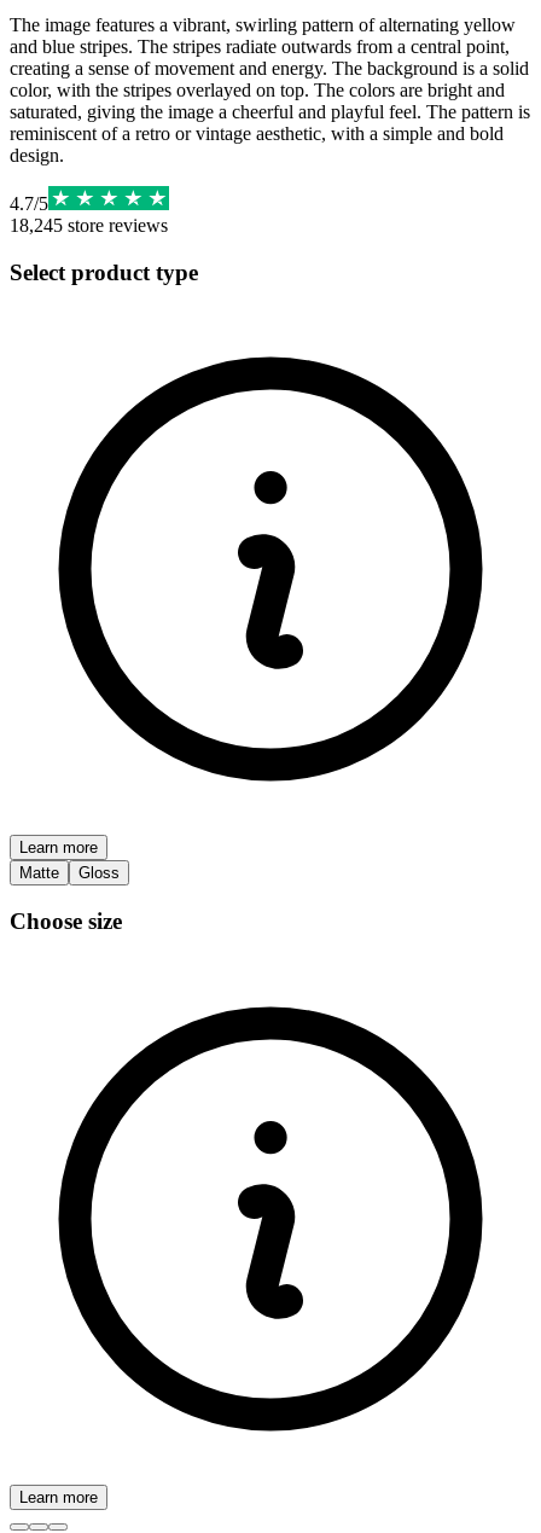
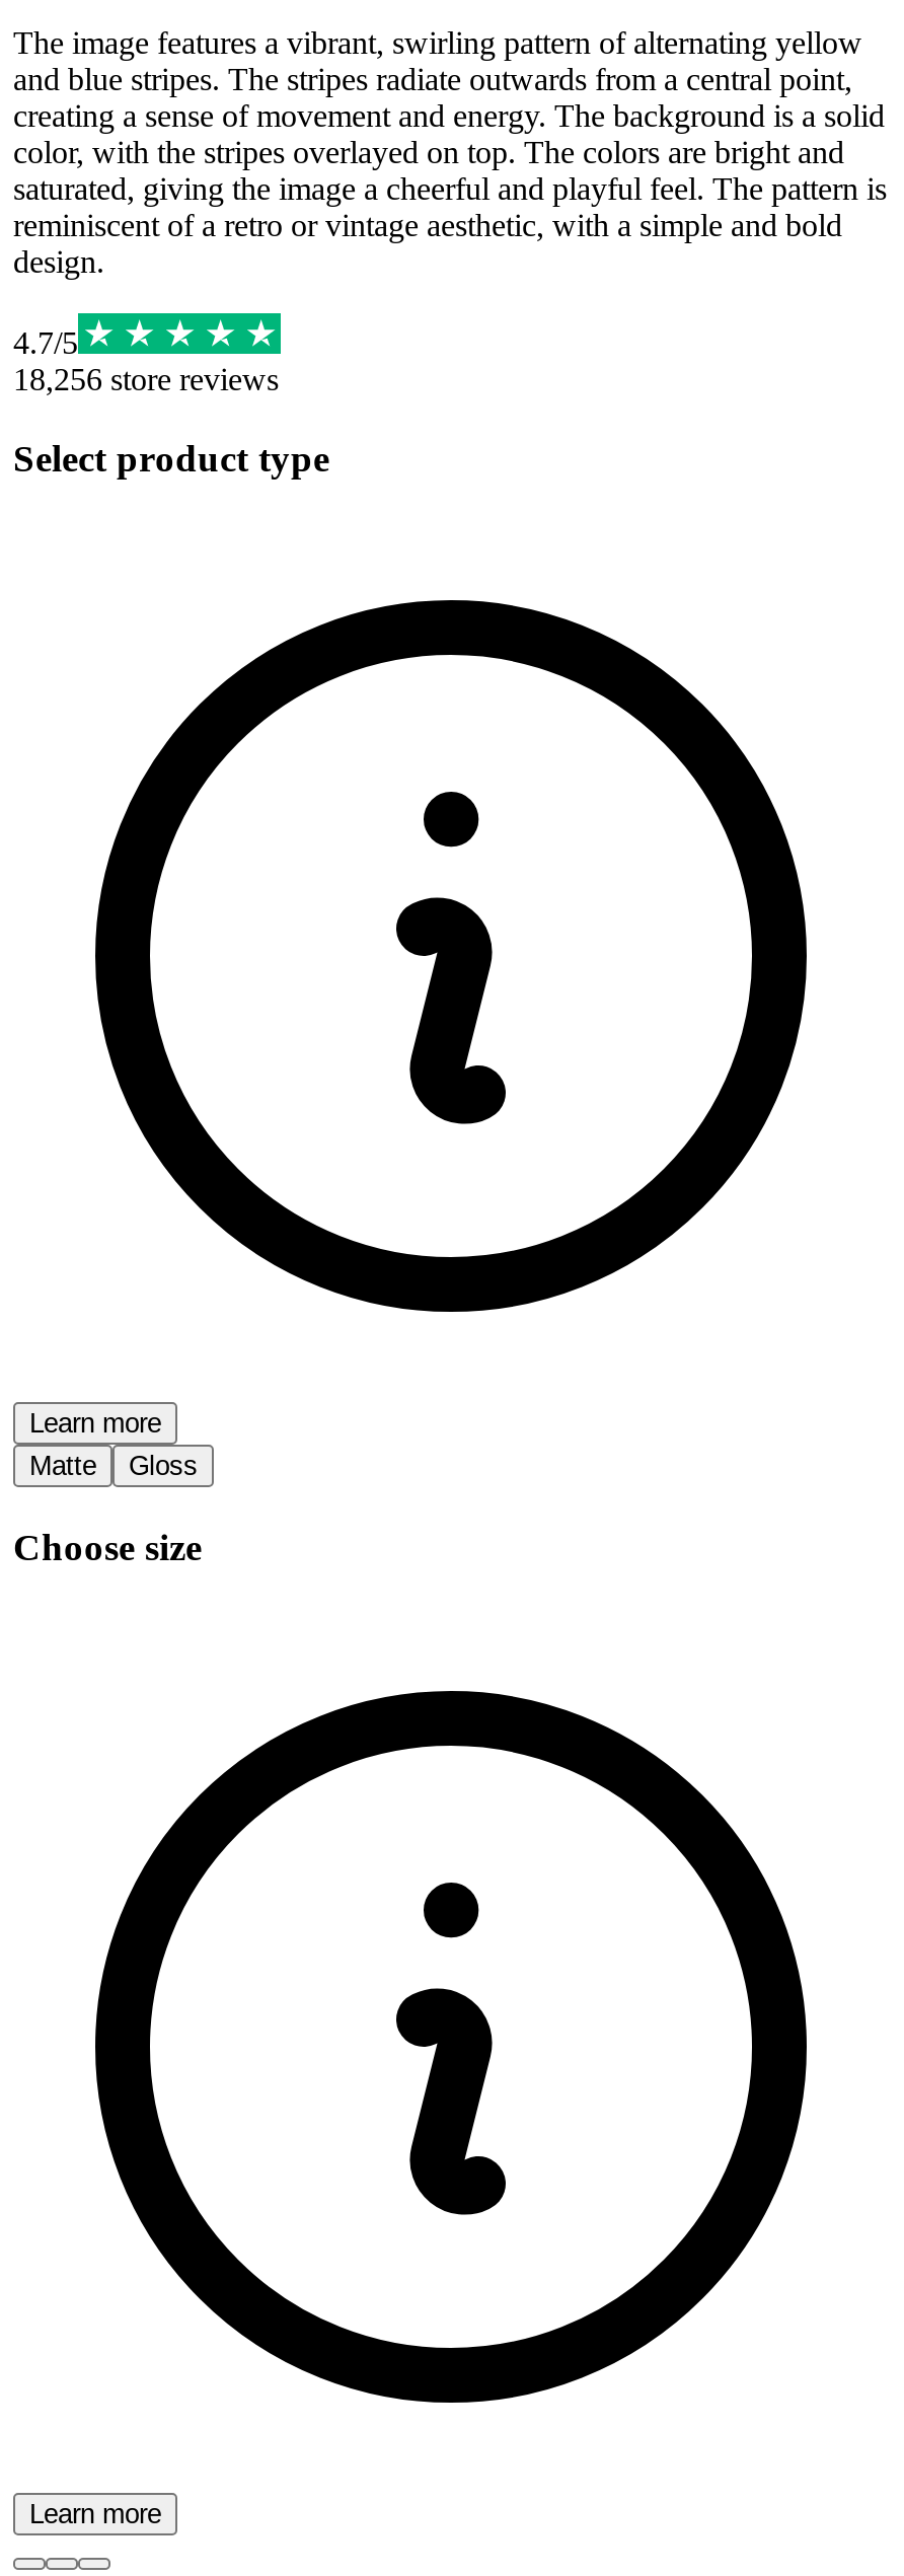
- 18,245 store reviews
+ 18,256 store reviews
